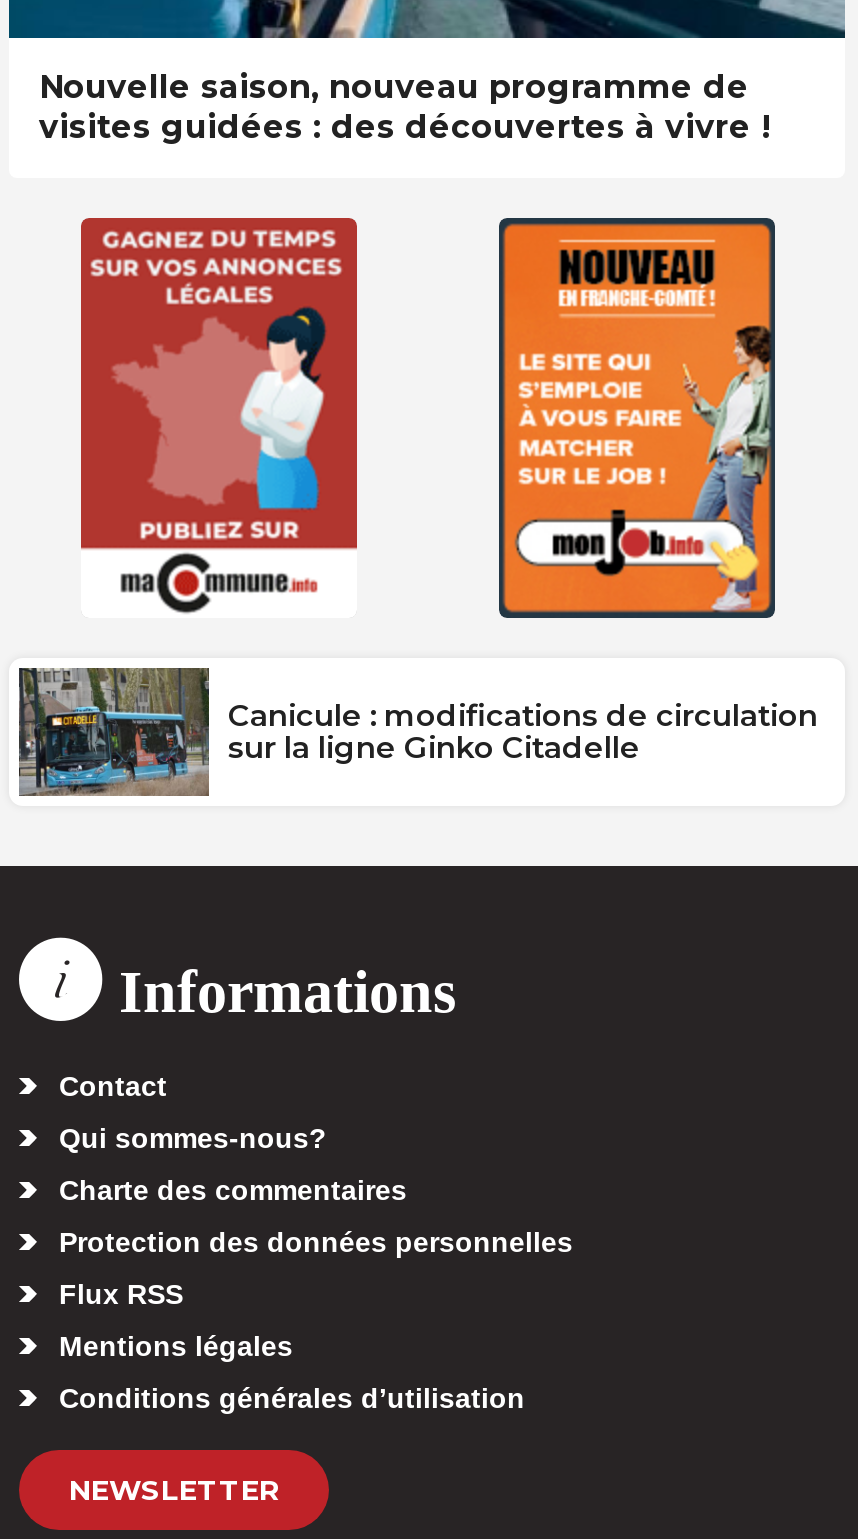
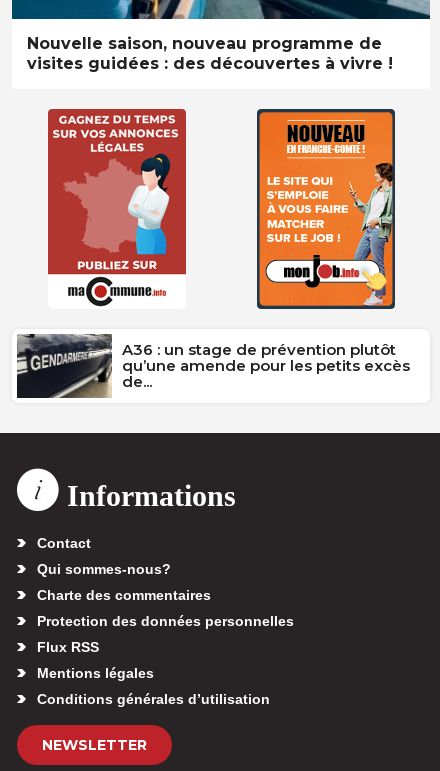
- [image]
- Canicule : modifications de circulation
- sur la ligne Ginko Citadelle
+ [image]
+ A36 : un stage de prévention plutôt
+ qu’une amende pour les petits excès
+ de...
